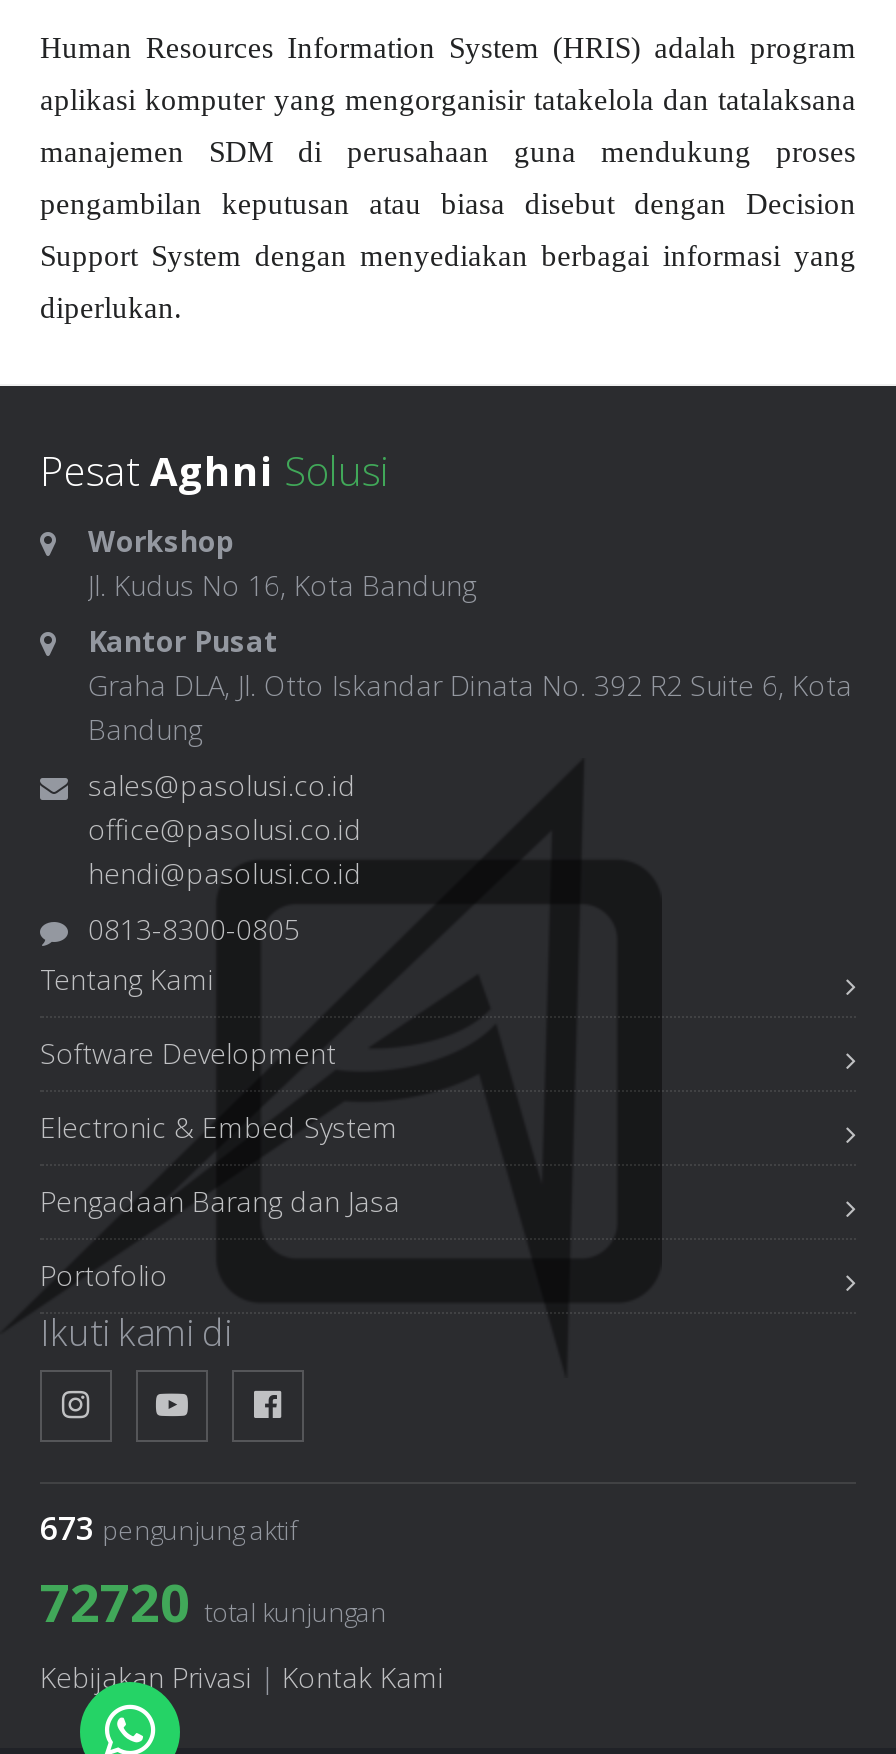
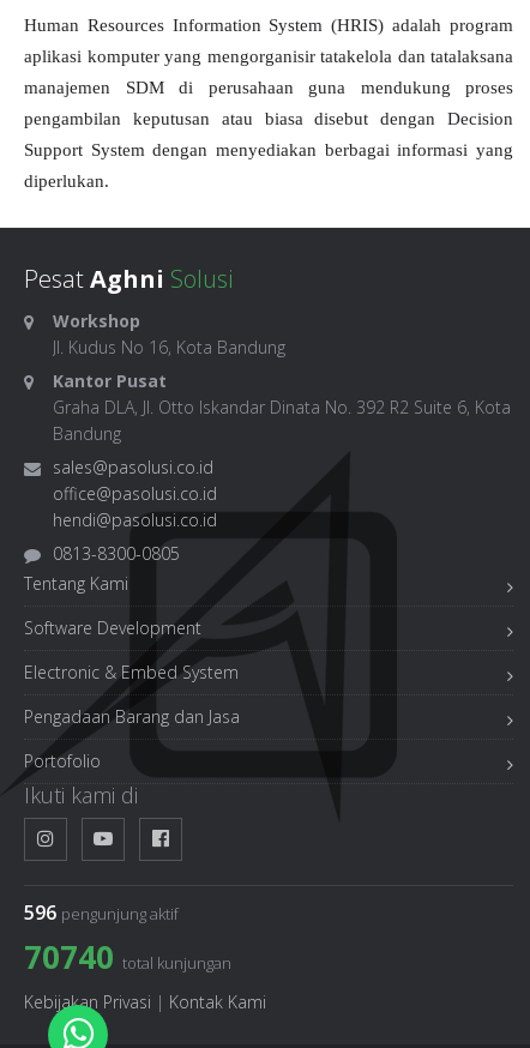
- 673 pengunjung aktif
+ 596 pengunjung aktif

- 72720 total kunjungan
+ 70740 total kunjungan
